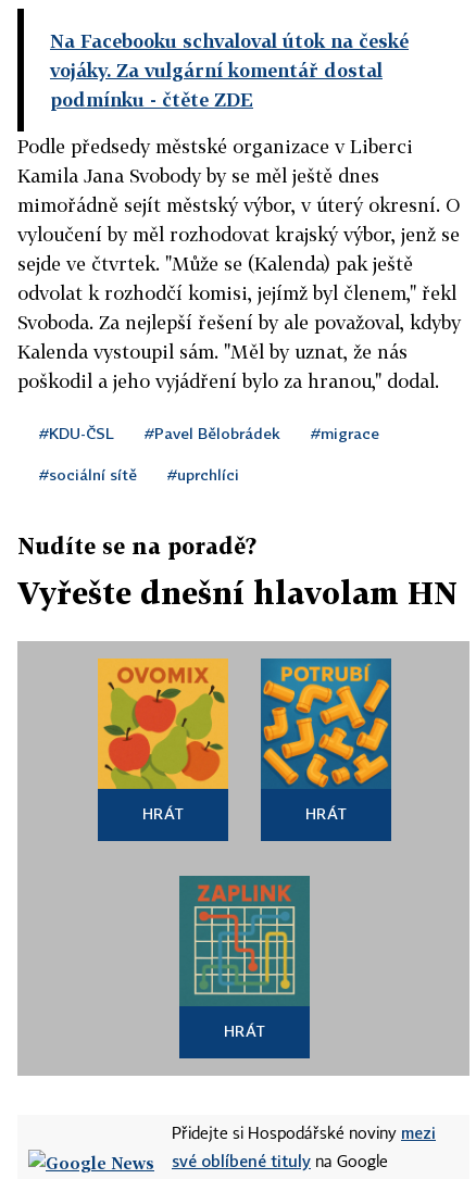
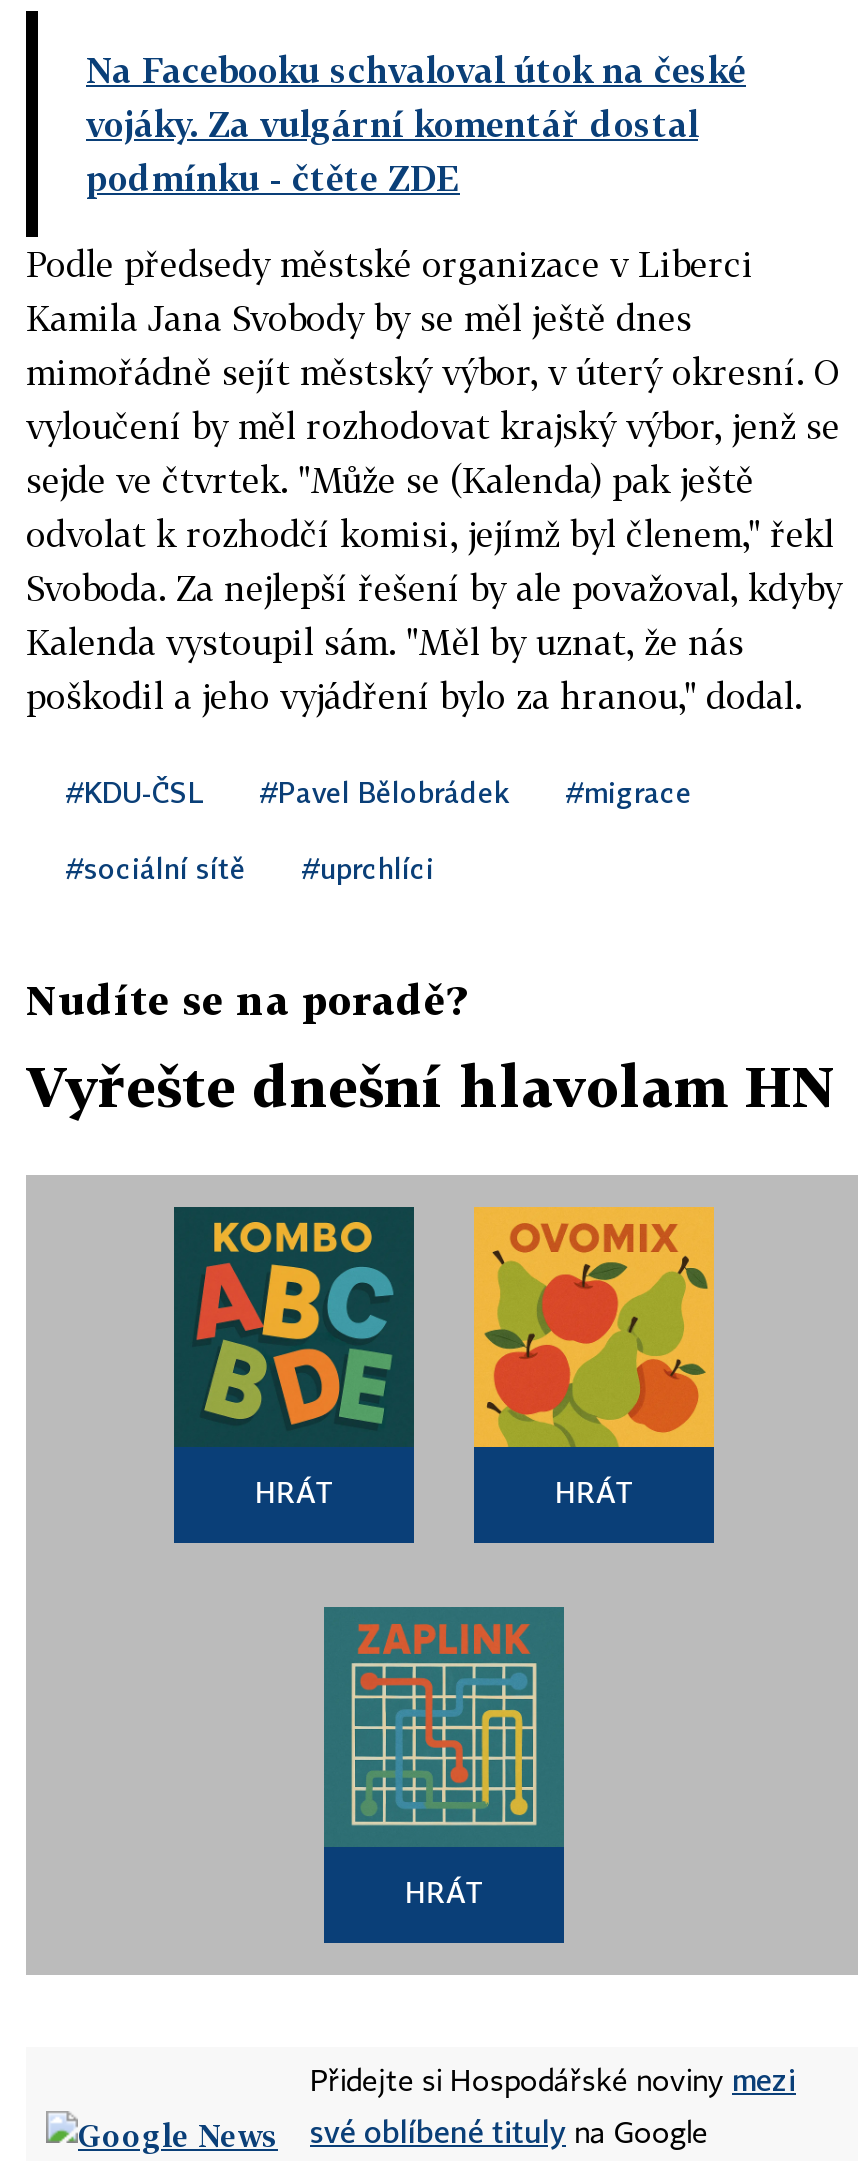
- [image]
+ [image]

- [image]
+ [image]
